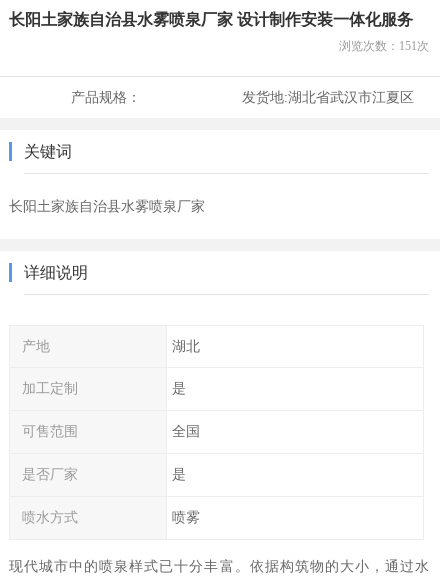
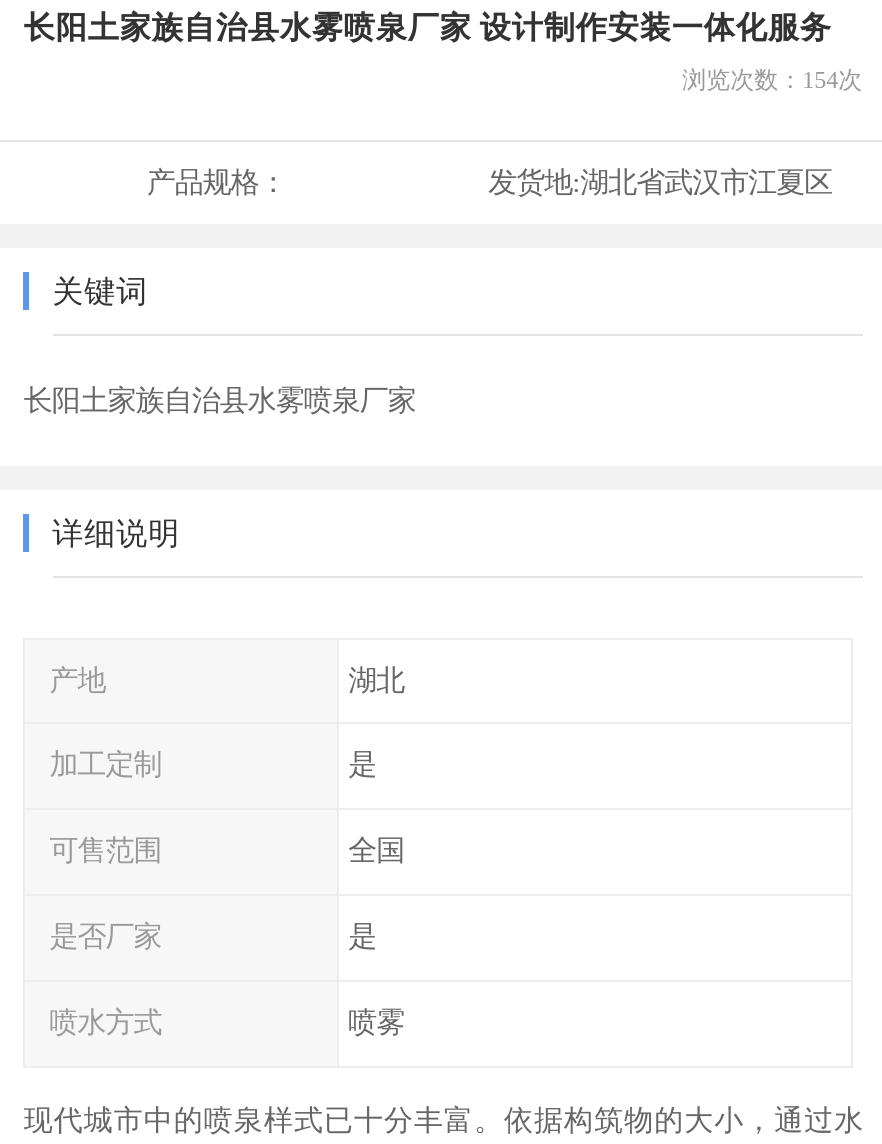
- 浏览次数：151次
+ 浏览次数：154次
